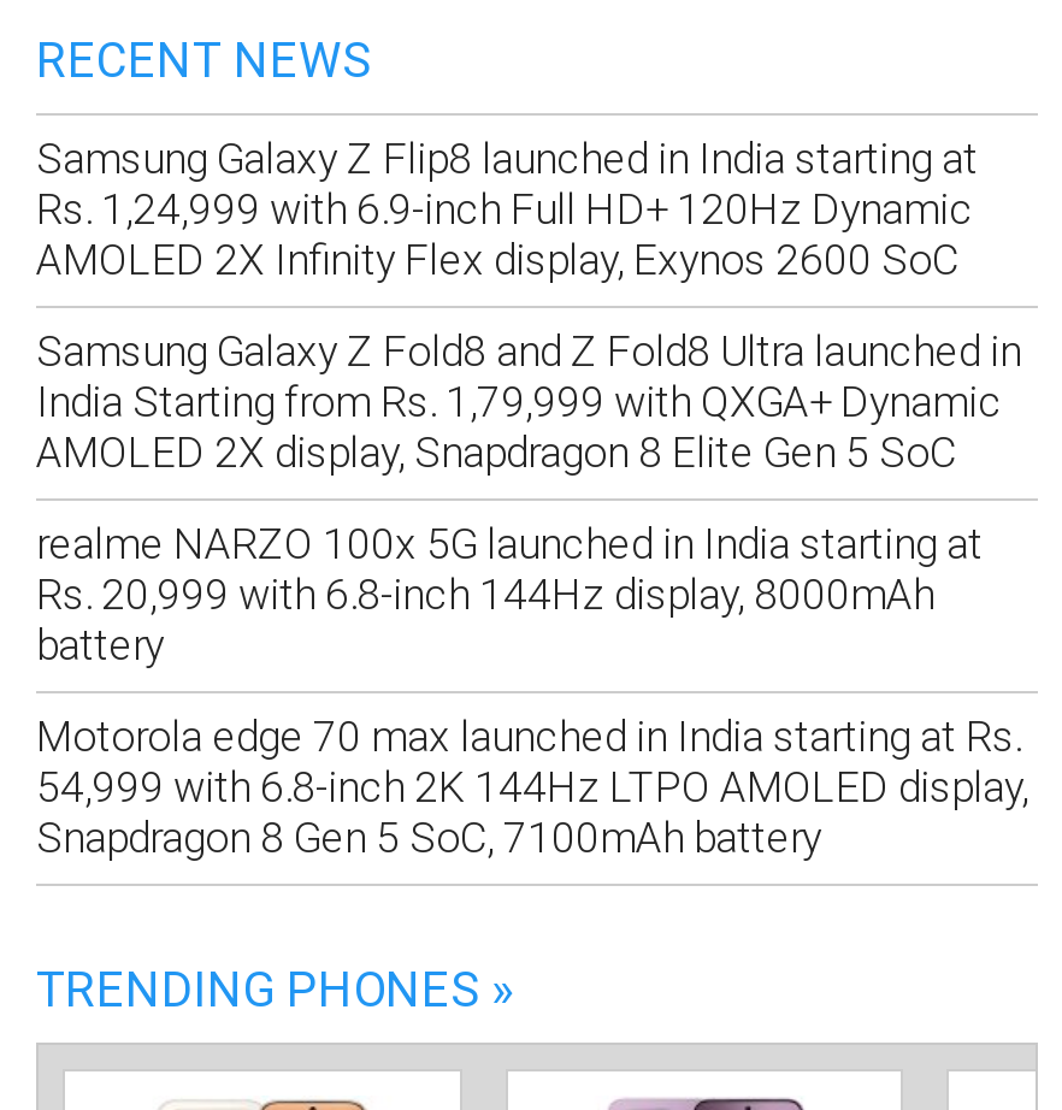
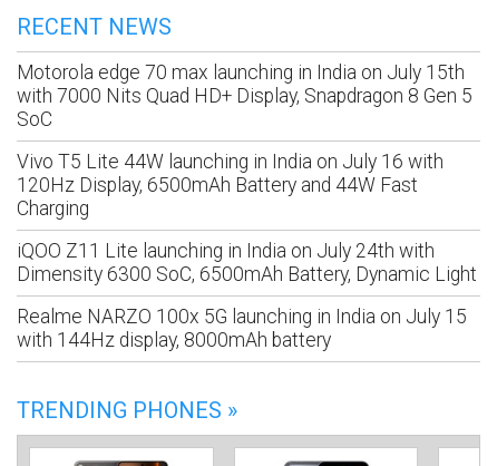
- Samsung Galaxy Z Flip8 launched in India starting at
- Rs. 1,24,999 with 6.9-inch Full HD+ 120Hz Dynamic
- AMOLED 2X Infinity Flex display, Exynos 2600 SoC
+ Motorola edge 70 max launching in India on July 15th
+ with 7000 Nits Quad HD+ Display, Snapdragon 8 Gen 5
+ SoC

- Samsung Galaxy Z Fold8 and Z Fold8 Ultra launched in
- India Starting from Rs. 1,79,999 with QXGA+ Dynamic
- AMOLED 2X display, Snapdragon 8 Elite Gen 5 SoC
+ Vivo T5 Lite 44W launching in India on July 16 with
+ 120Hz Display, 6500mAh Battery and 44W Fast
+ Charging

- realme NARZO 100x 5G launched in India starting at
- Rs. 20,999 with 6.8-inch 144Hz display, 8000mAh
- battery
+ iQOO Z11 Lite launching in India on July 24th with
+ Dimensity 6300 SoC, 6500mAh Battery, Dynamic Light

- Motorola edge 70 max launched in India starting at Rs.
- 54,999 with 6.8-inch 2K 144Hz LTPO AMOLED display,
- Snapdragon 8 Gen 5 SoC, 7100mAh battery
+ Realme NARZO 100x 5G launching in India on July 15
+ with 144Hz display, 8000mAh battery
